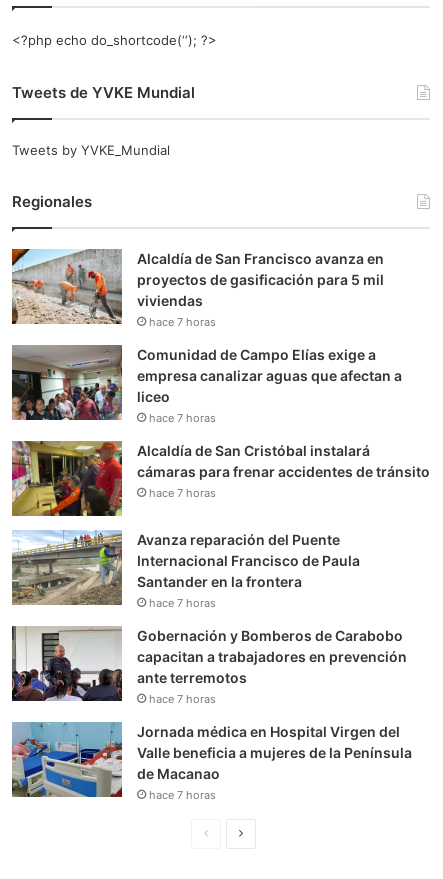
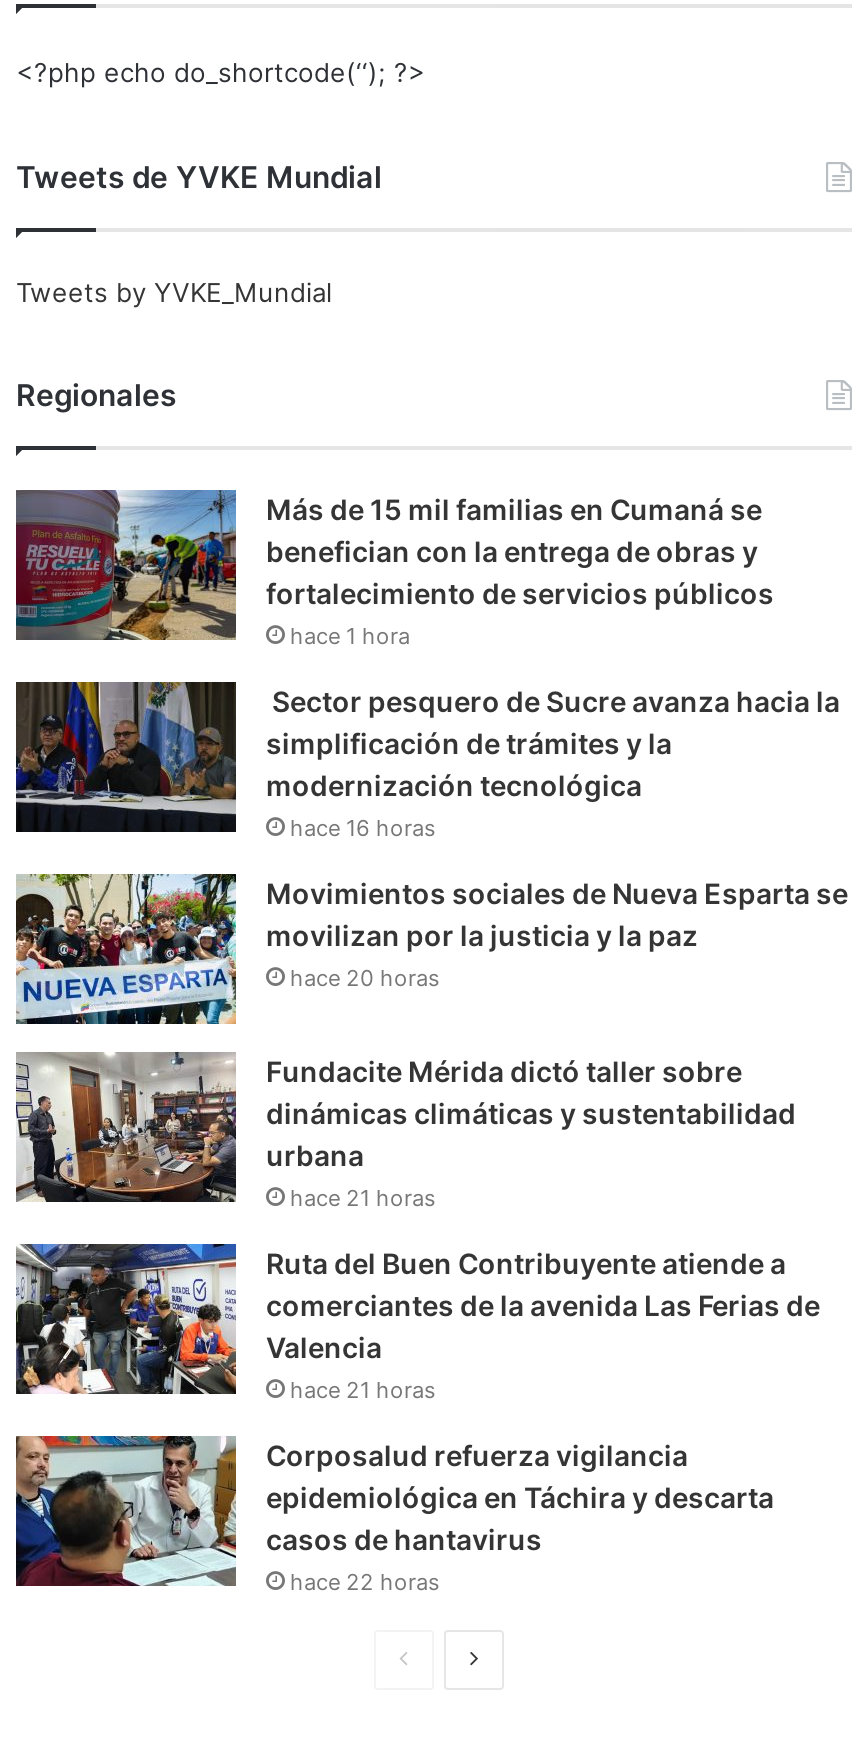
- [image]
- Alcaldía de San Francisco avanza en
- proyectos de gasificación para 5 mil
- viviendas
- hace 7 horas
+ [image]
+ Más de 15 mil familias en Cumaná se
+ benefician con la entrega de obras y
+ fortalecimiento de servicios públicos
+ hace 1 hora

- [image]
- Comunidad de Campo Elías exige a
- empresa canalizar aguas que afectan a
- liceo
- hace 7 horas
+ [image]
+ Sector pesquero de Sucre avanza hacia la
+ simplificación de trámites y la
+ modernización tecnológica
+ hace 16 horas

- [image]
- Alcaldía de San Cristóbal instalará
- cámaras para frenar accidentes de tránsito
- hace 7 horas
+ [image]
+ Movimientos sociales de Nueva Esparta se
+ movilizan por la justicia y la paz
+ hace 20 horas

- [image]
- Avanza reparación del Puente
- Internacional Francisco de Paula
- Santander en la frontera
- hace 7 horas
+ [image]
+ Fundacite Mérida dictó taller sobre
+ dinámicas climáticas y sustentabilidad
+ urbana
+ hace 21 horas

- [image]
- Gobernación y Bomberos de Carabobo
- capacitan a trabajadores en prevención
- ante terremotos
- hace 7 horas
+ [image]
+ Ruta del Buen Contribuyente atiende a
+ comerciantes de la avenida Las Ferias de
+ Valencia
+ hace 21 horas

- [image]
- Jornada médica en Hospital Virgen del
- Valle beneficia a mujeres de la Península
- de Macanao
- hace 7 horas
+ [image]
+ Corposalud refuerza vigilancia
+ epidemiológica en Táchira y descarta
+ casos de hantavirus
+ hace 22 horas
